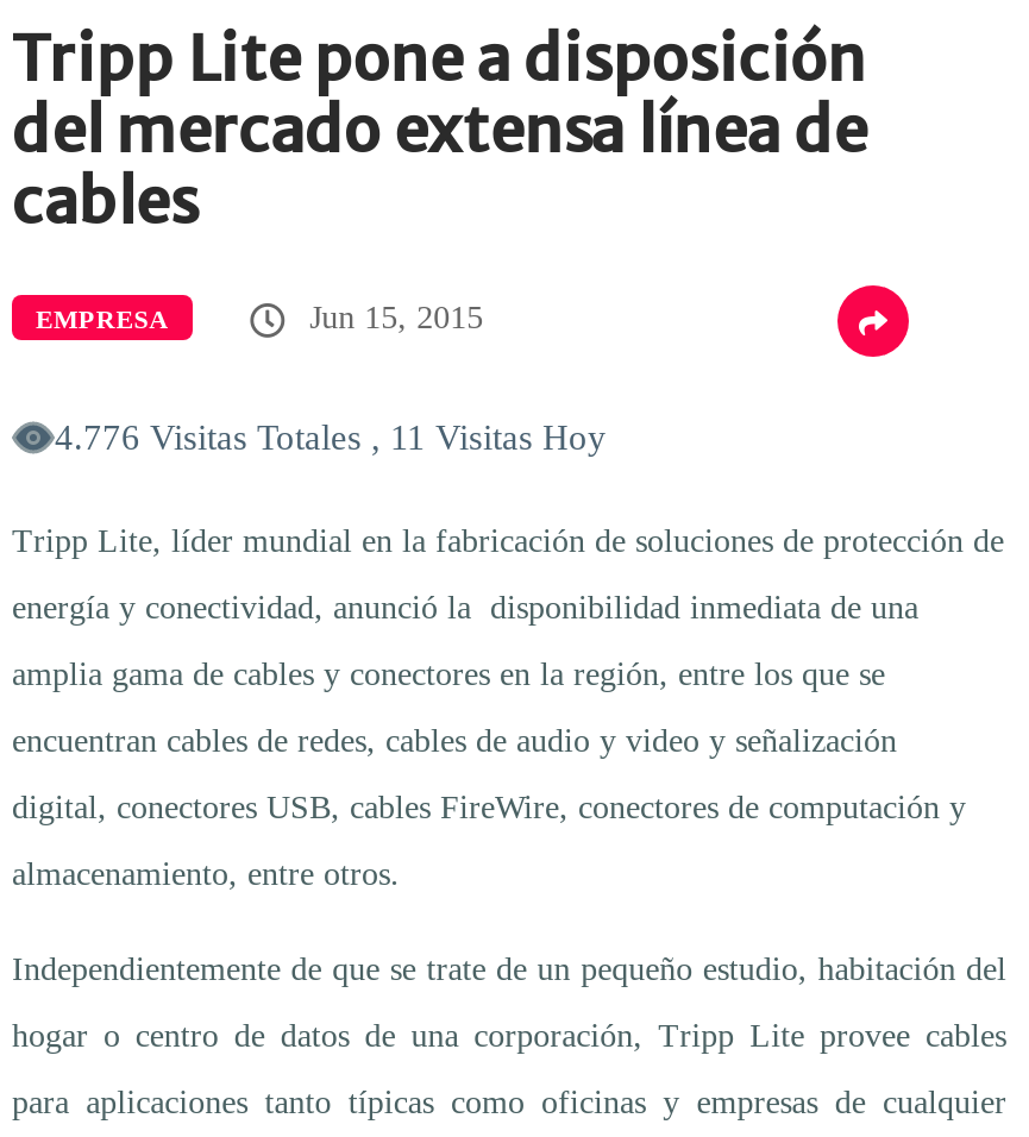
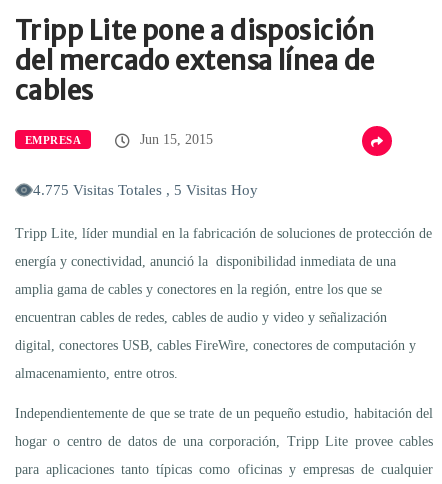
- 4.776 Visitas Totales , 11 Visitas Hoy
+ 4.775 Visitas Totales , 5 Visitas Hoy
